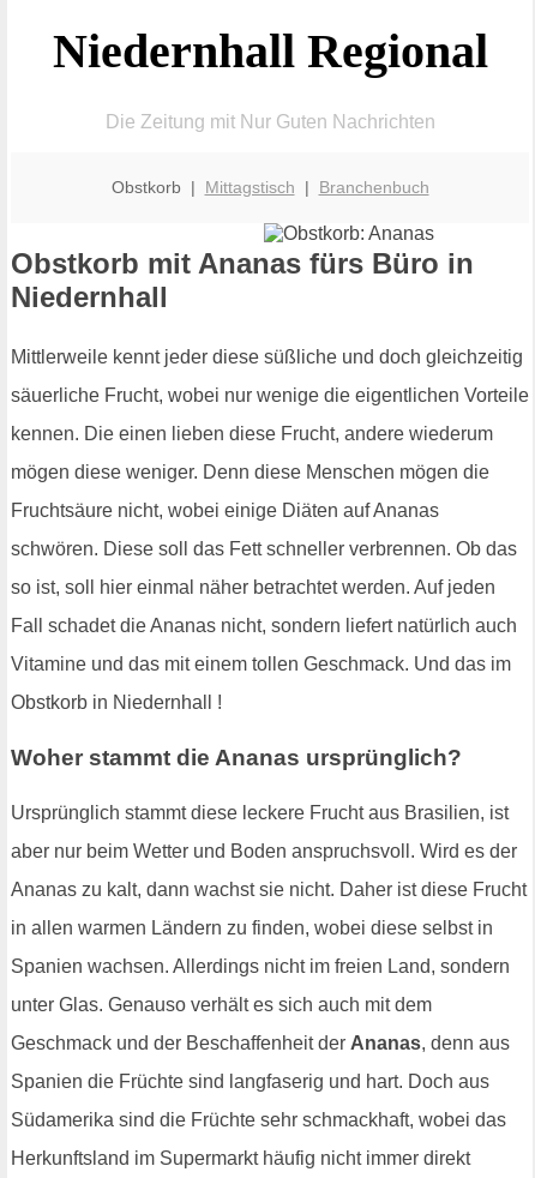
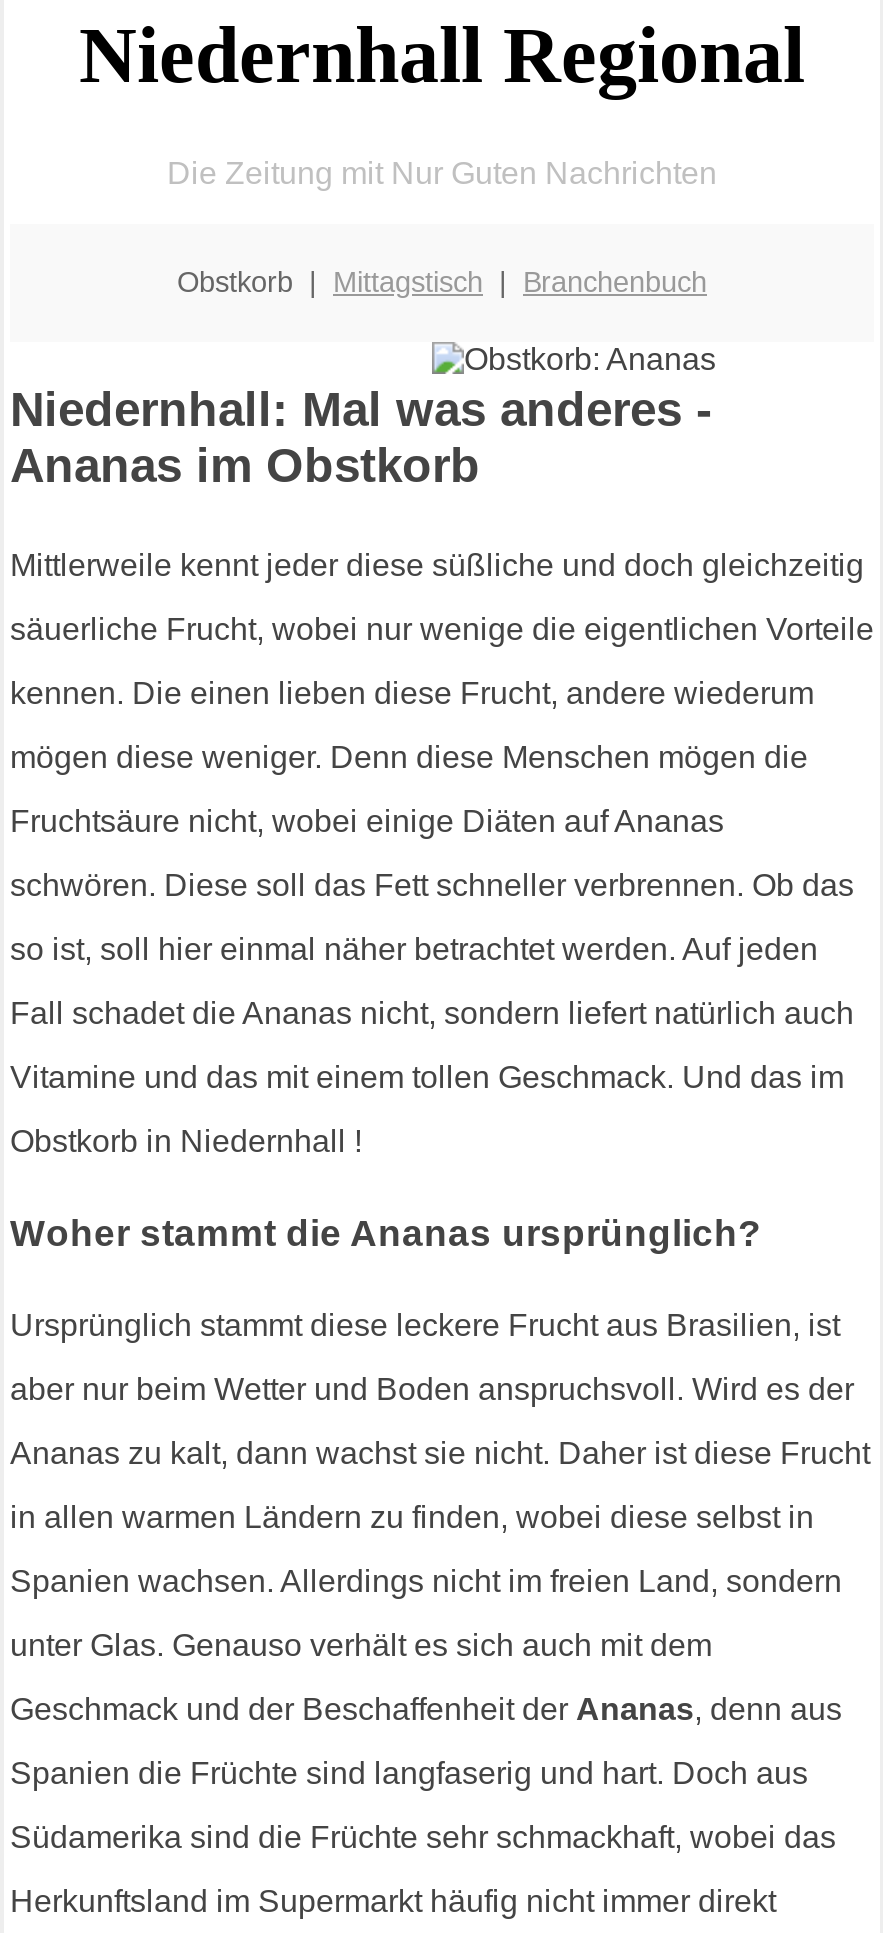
- Obstkorb mit Ananas fürs Büro in
- Niedernhall
+ Niedernhall: Mal was anderes -
+ Ananas im Obstkorb
